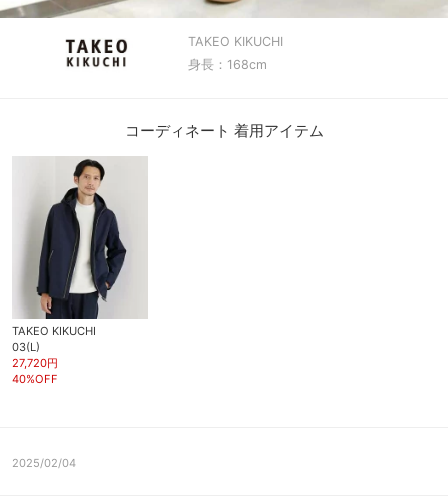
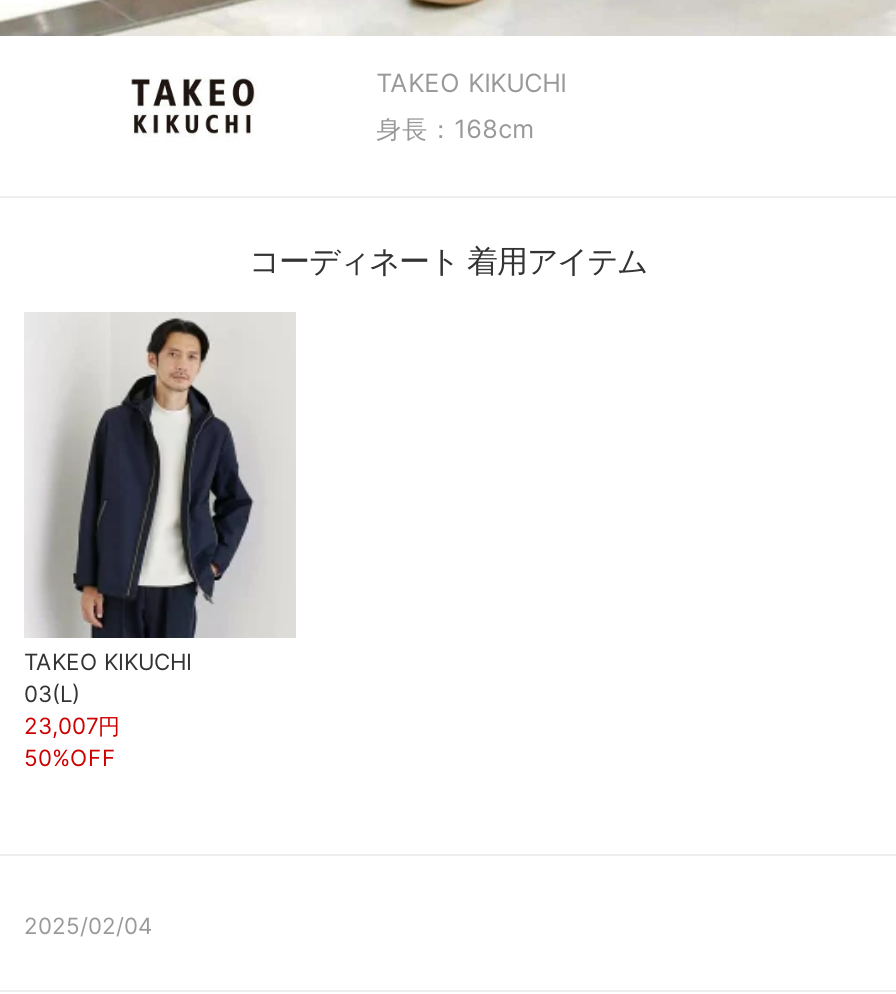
- 27,720円
- 40%OFF
+ 23,007円
+ 50%OFF
